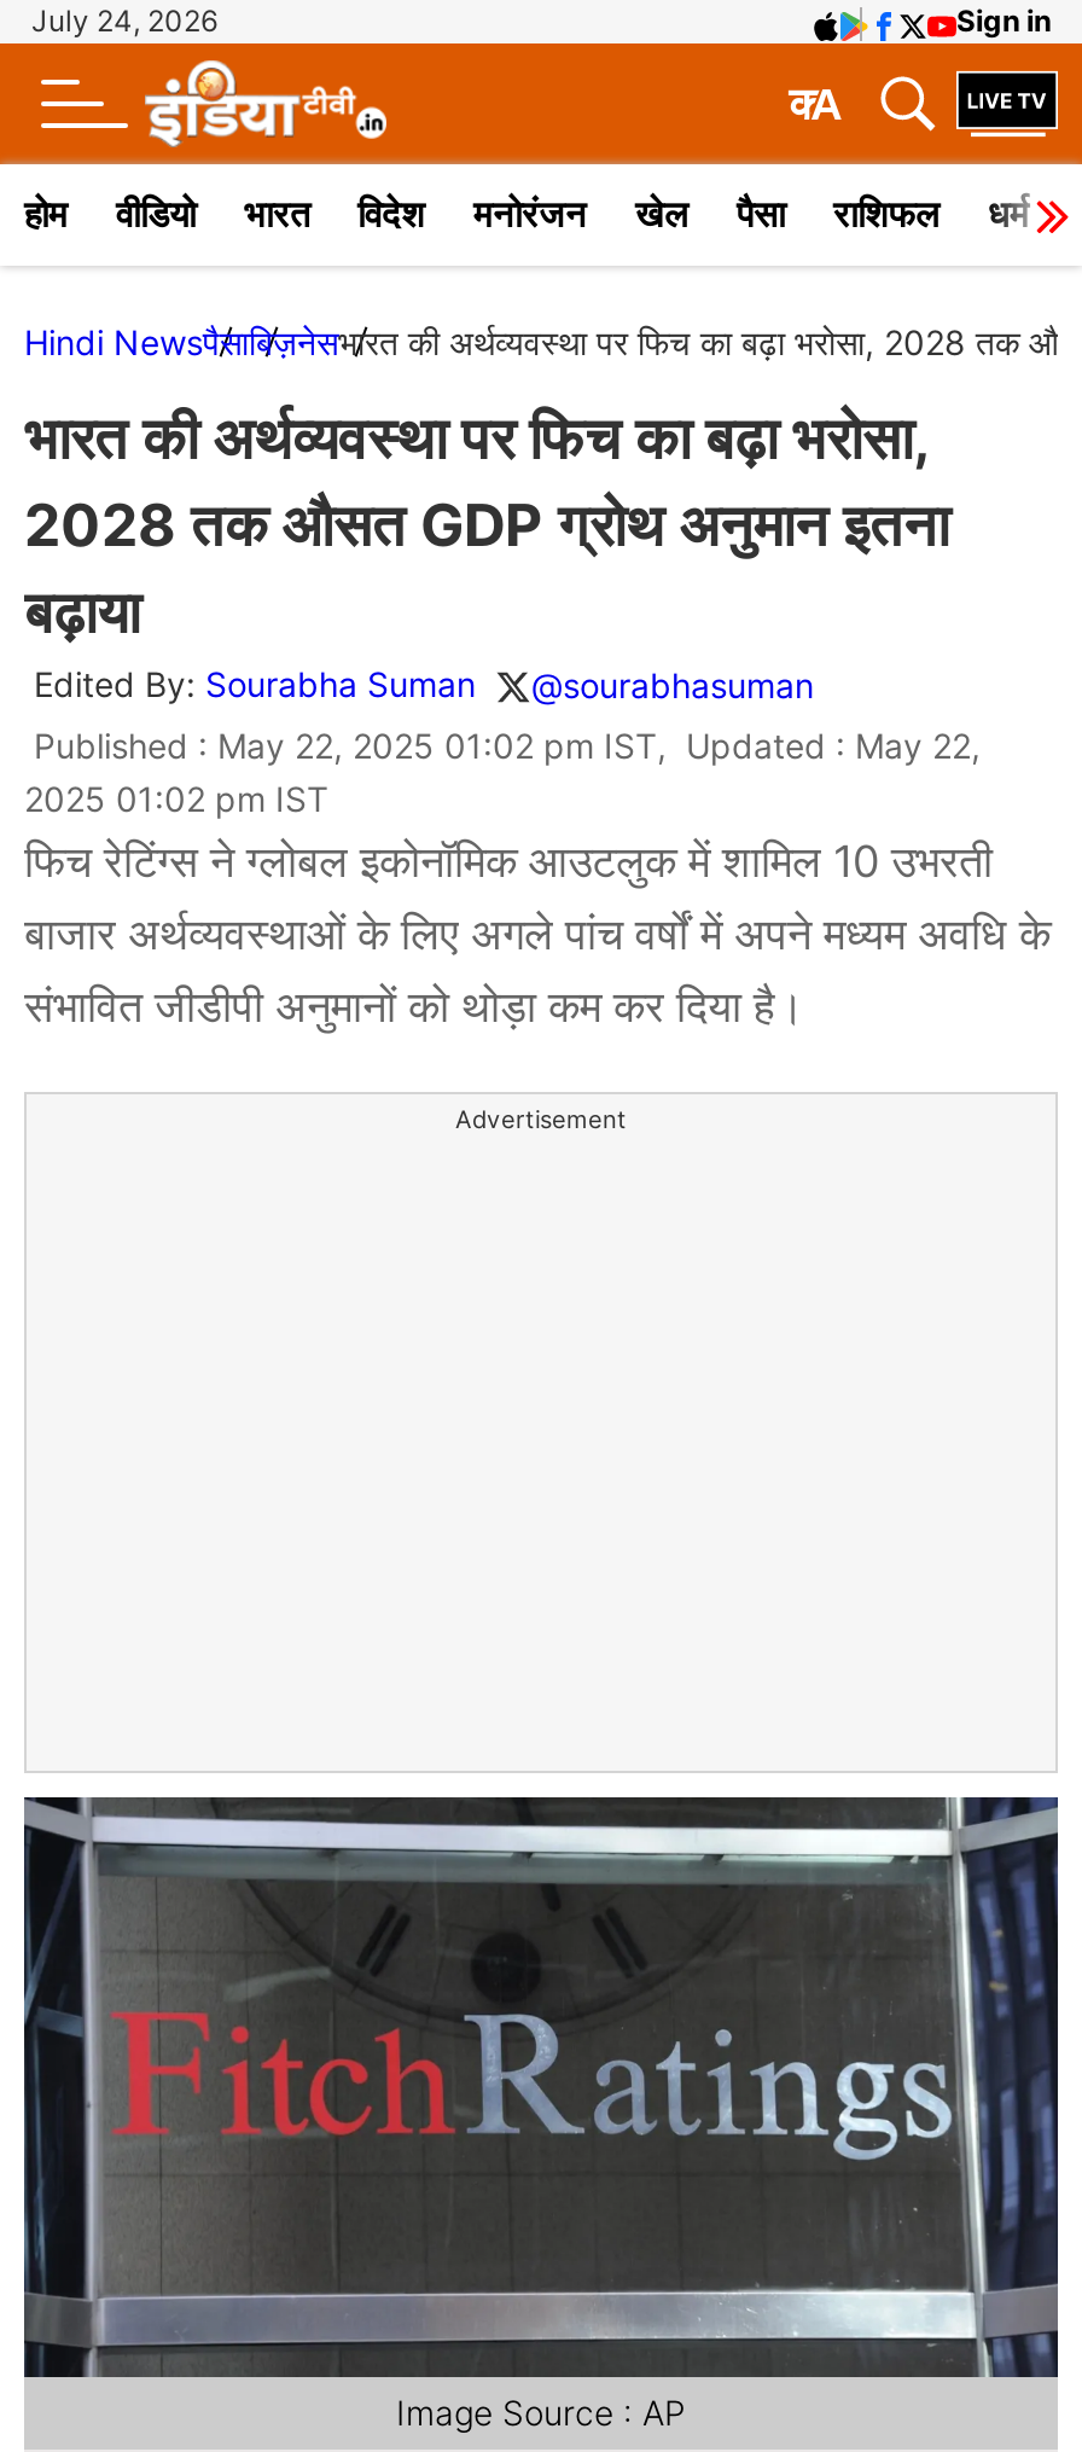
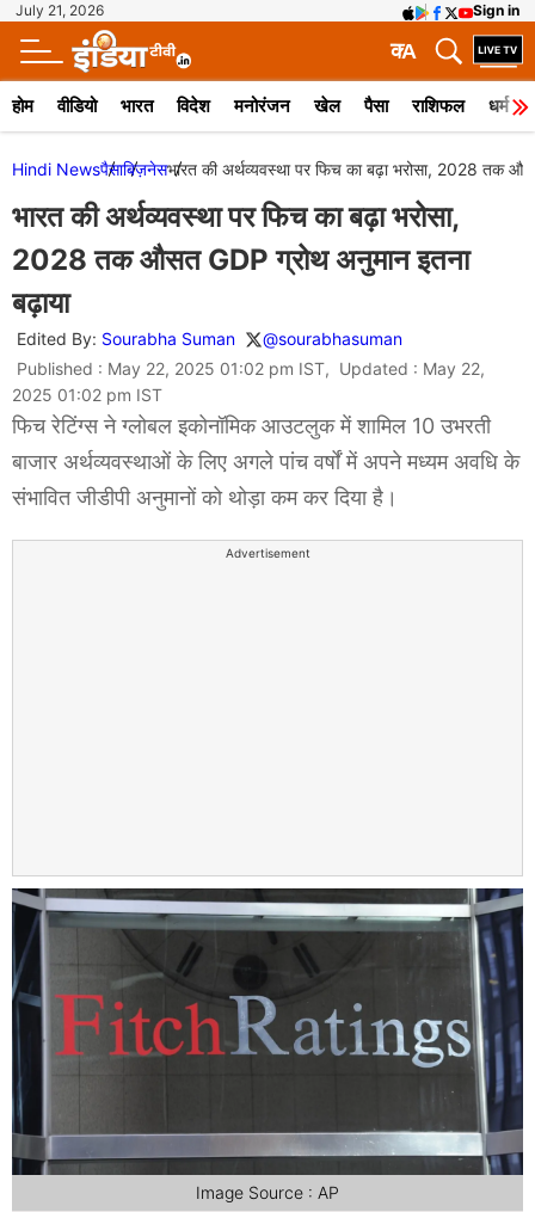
- July 24, 2026
+ July 21, 2026
